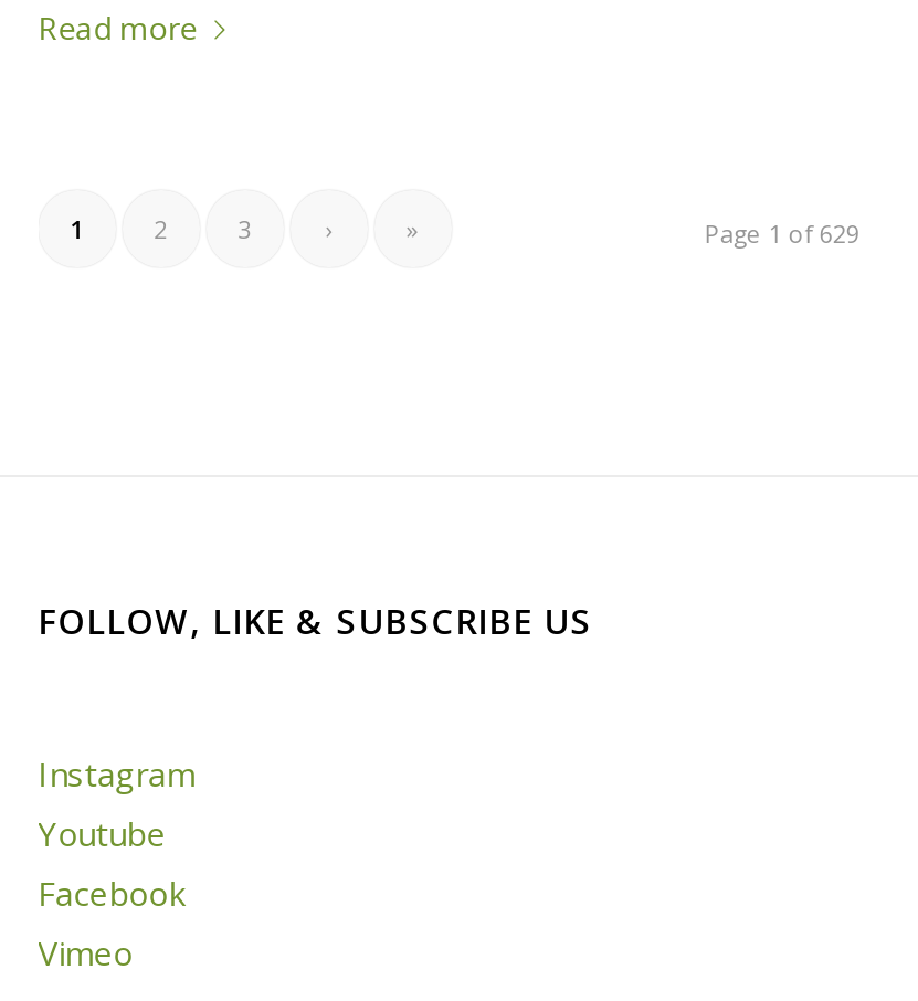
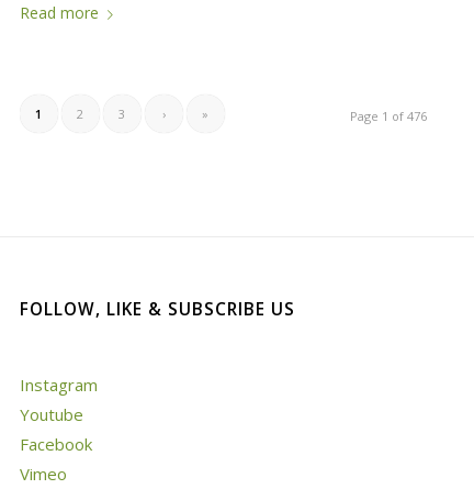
- Page 1 of 629
+ Page 1 of 476
